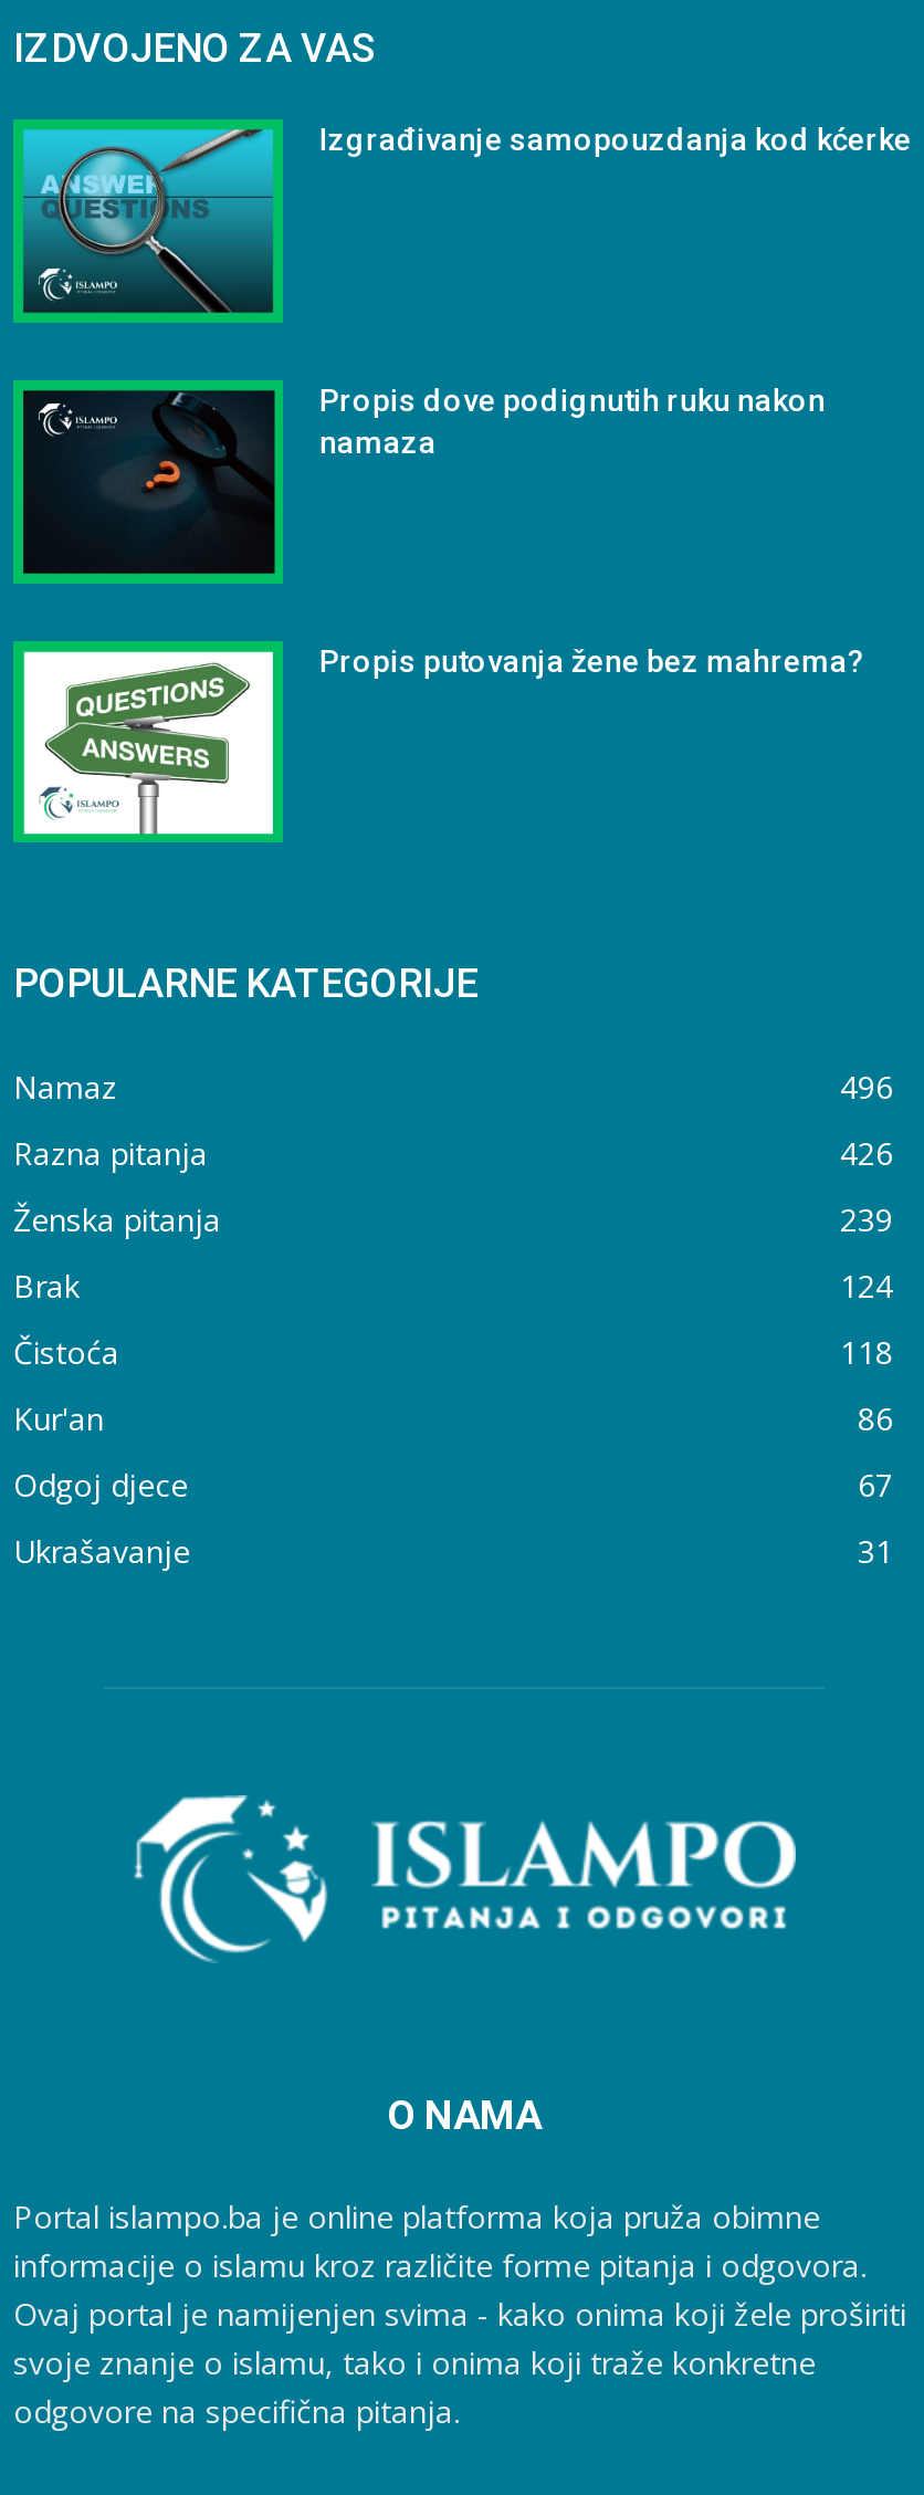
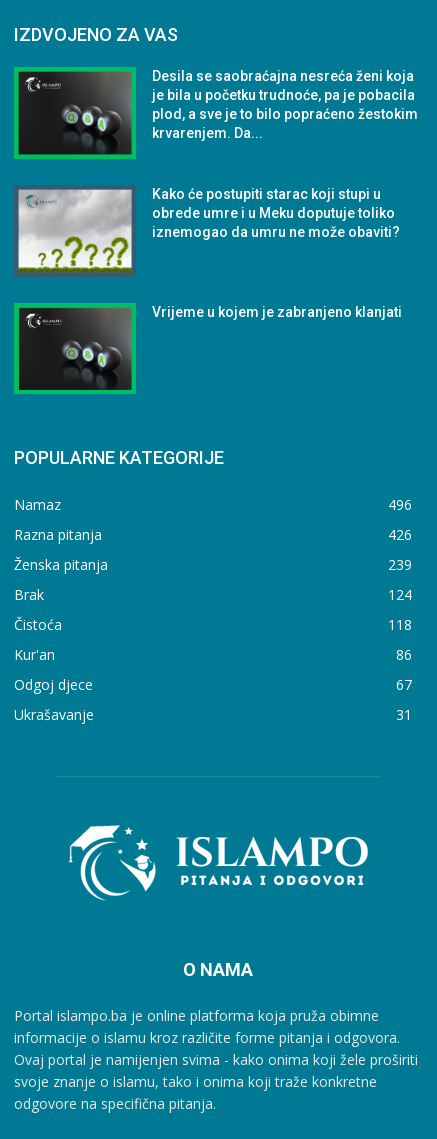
- [image]
- Izgrađivanje samopouzdanja kod kćerke
+ [image]
+ Desila se saobraćajna nesreća ženi koja
+ je bila u početku trudnoće, pa je pobacila
+ plod, a sve je to bilo popraćeno žestokim
+ krvarenjem. Da...

- [image]
- Propis dove podignutih ruku nakon
- namaza
+ [image]
+ Kako će postupiti starac koji stupi u
+ obrede umre i u Meku doputuje toliko
+ iznemogao da umru ne može obaviti?

- [image]
- Propis putovanja žene bez mahrema?
+ [image]
+ Vrijeme u kojem je zabranjeno klanjati
